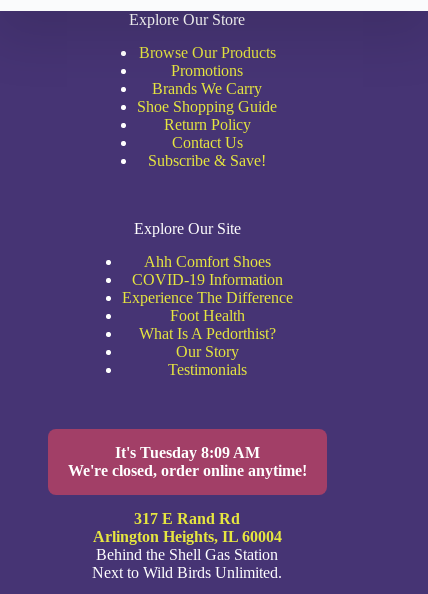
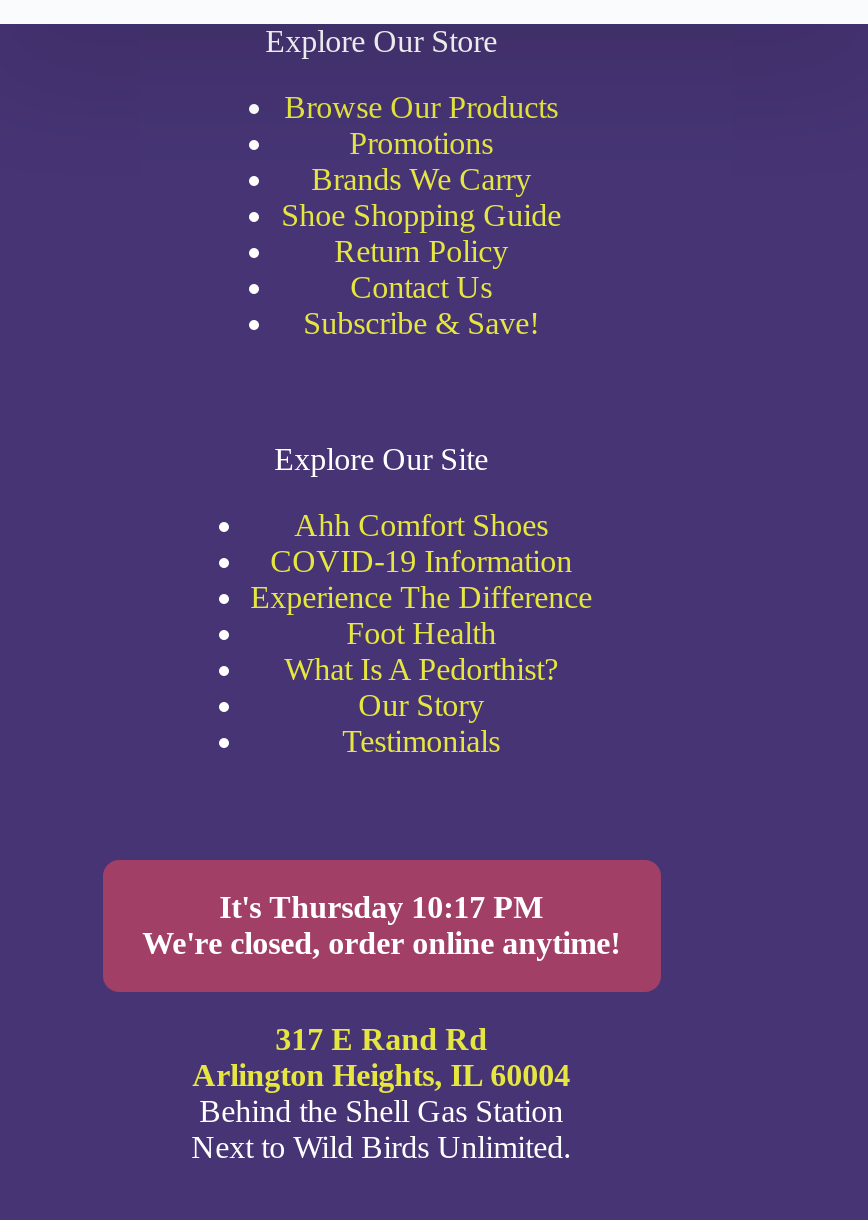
- It's Tuesday 8:09 AM
+ It's Thursday 10:17 PM
